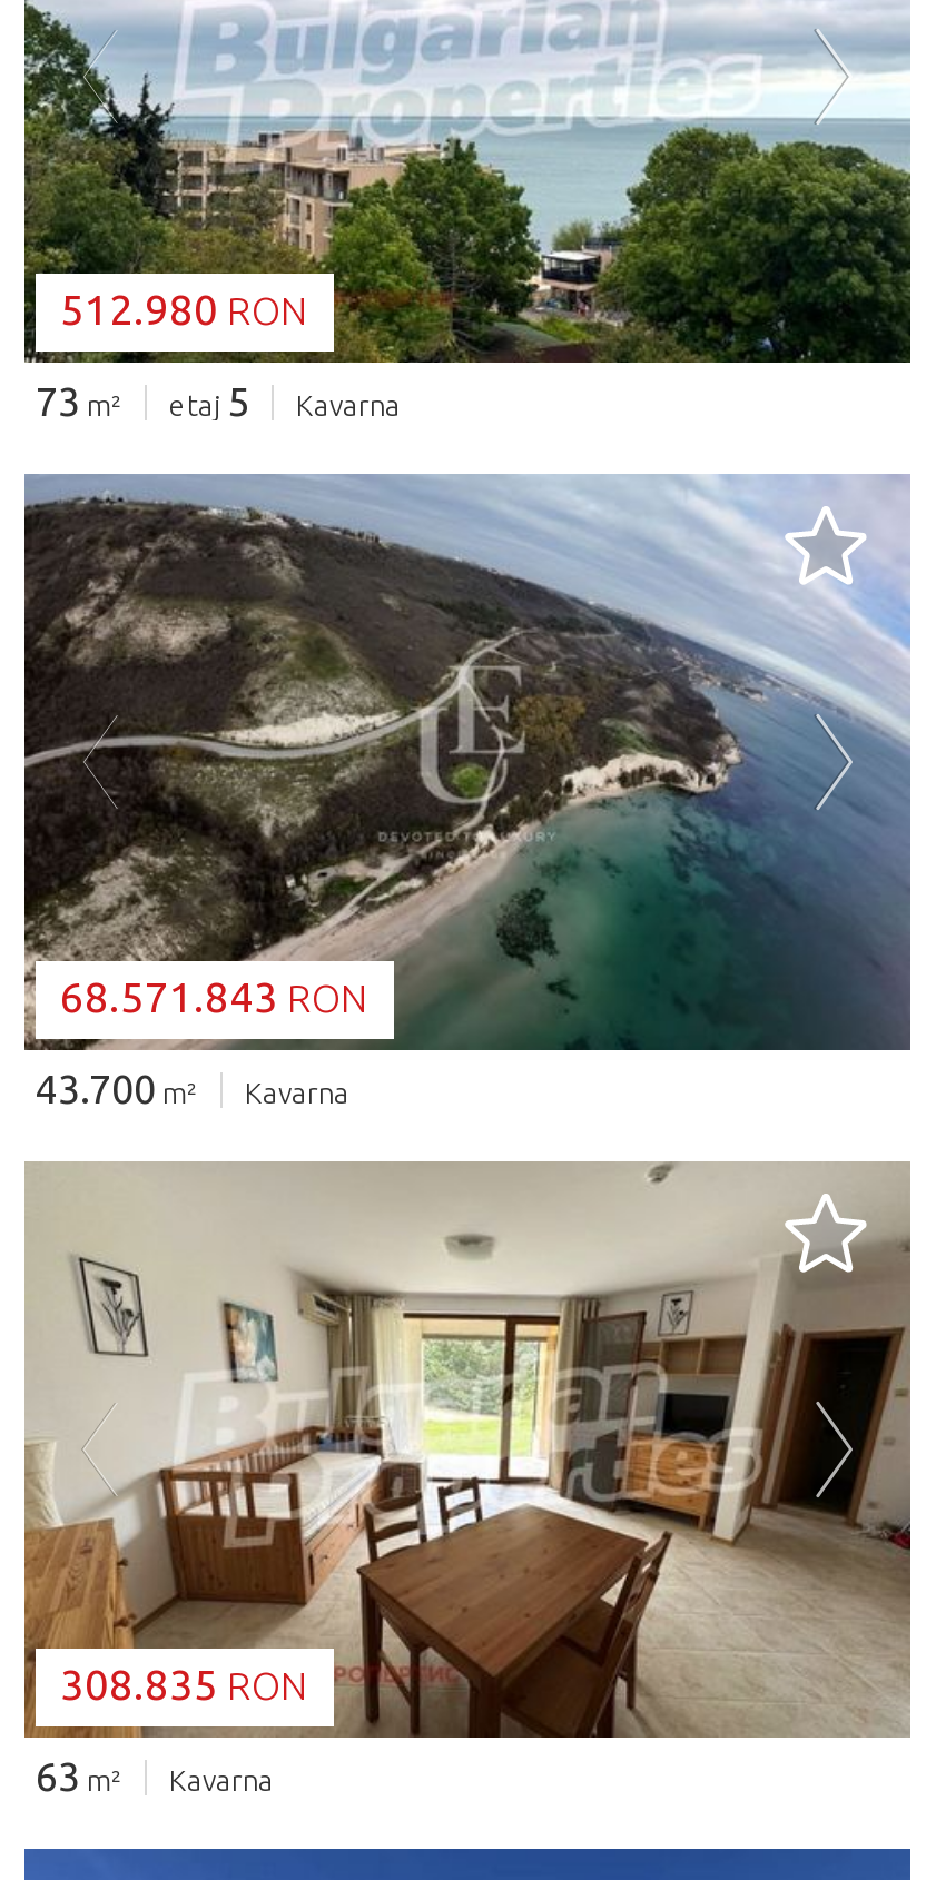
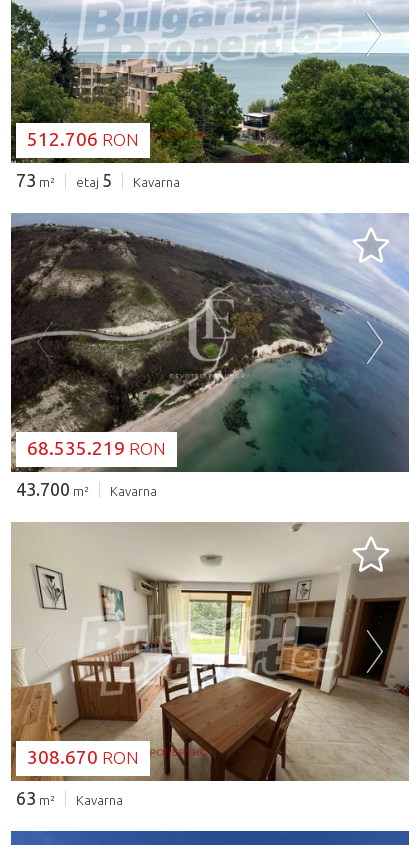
- 512.980 RON
+ 512.706 RON

- 68.571.843 RON
+ 68.535.219 RON

- 308.835 RON
+ 308.670 RON
